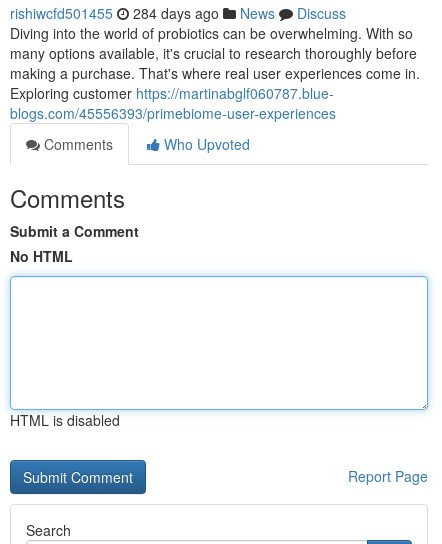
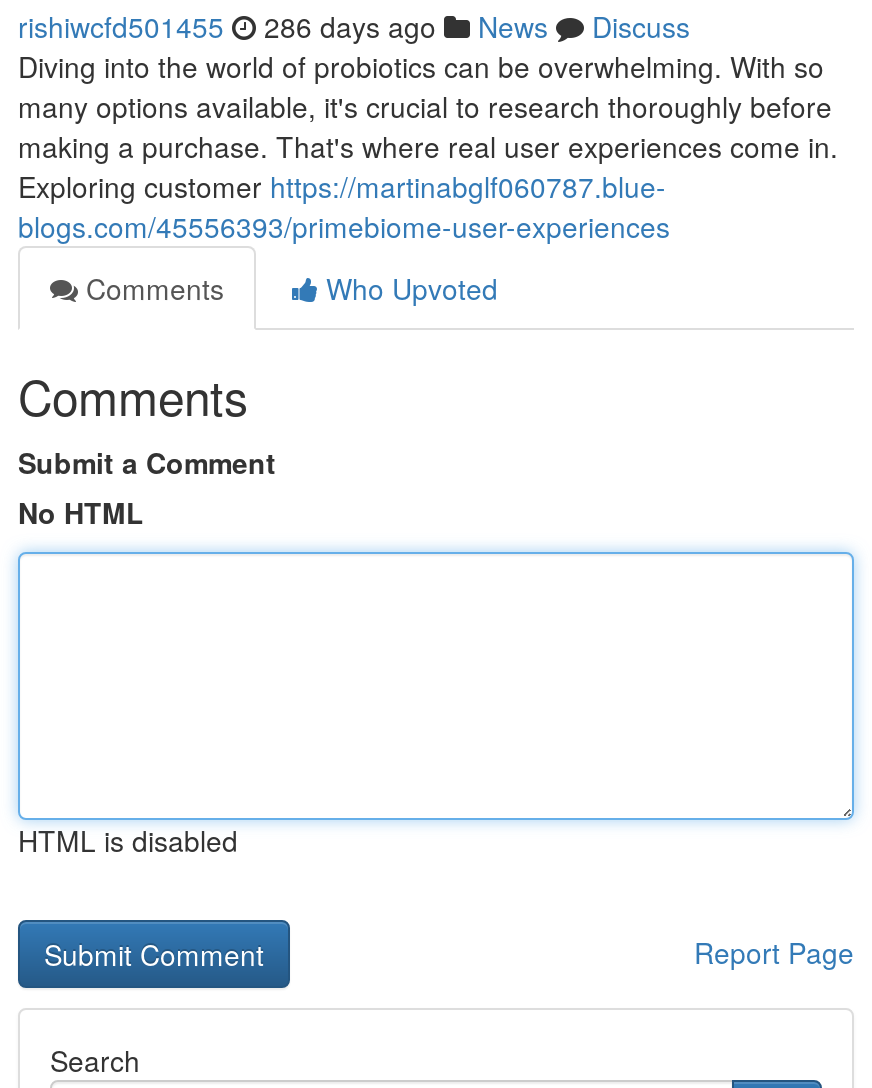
- rishiwcfd501455 284 days ago News Discuss
+ rishiwcfd501455 286 days ago News Discuss
